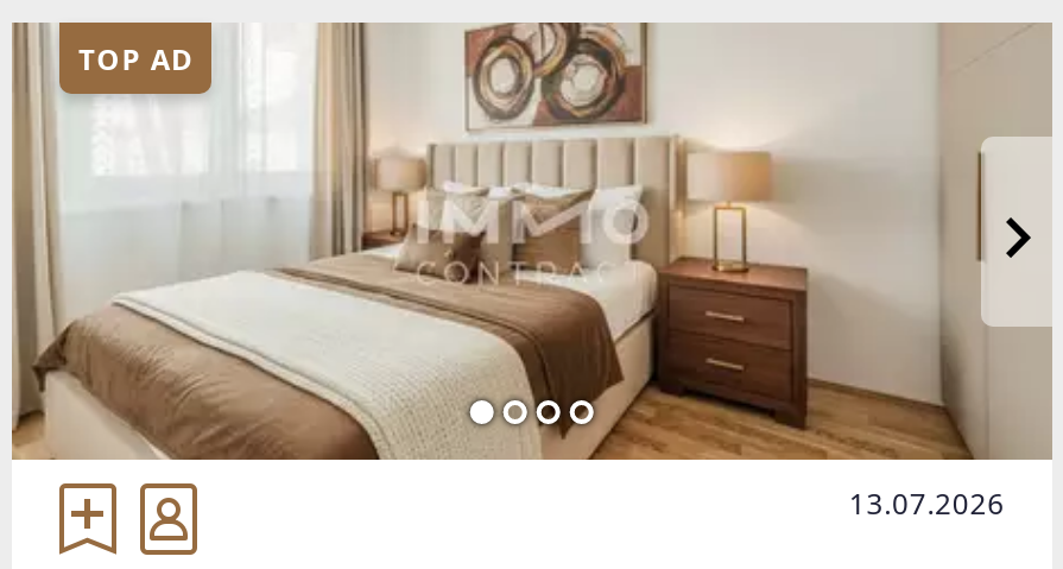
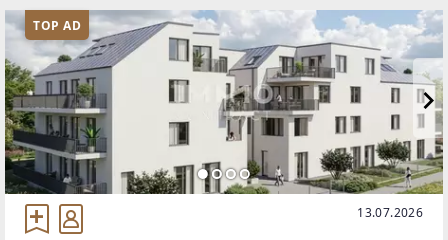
- [image]
+ [image]
